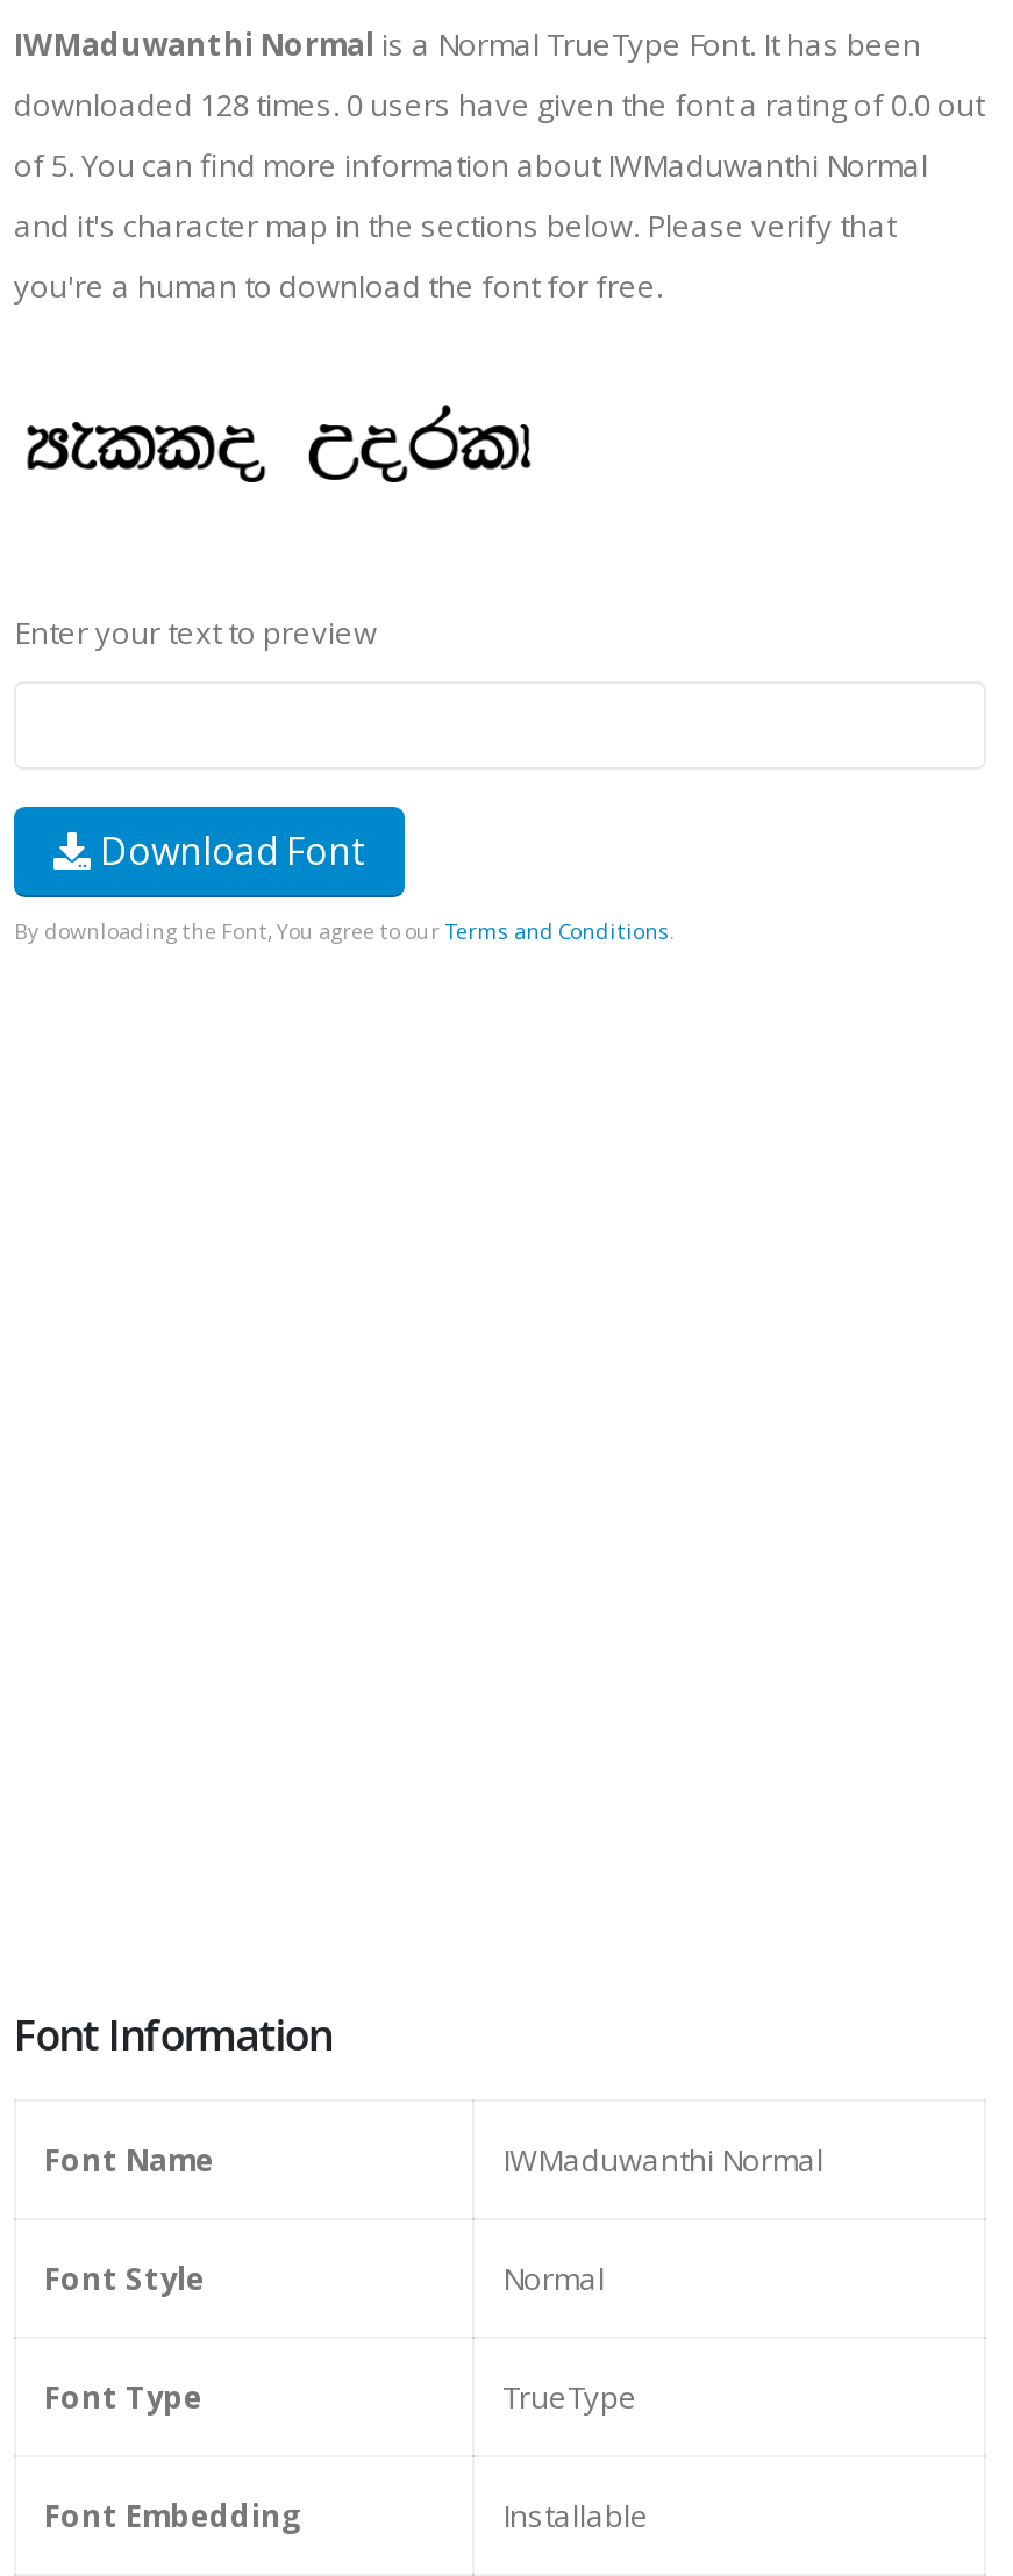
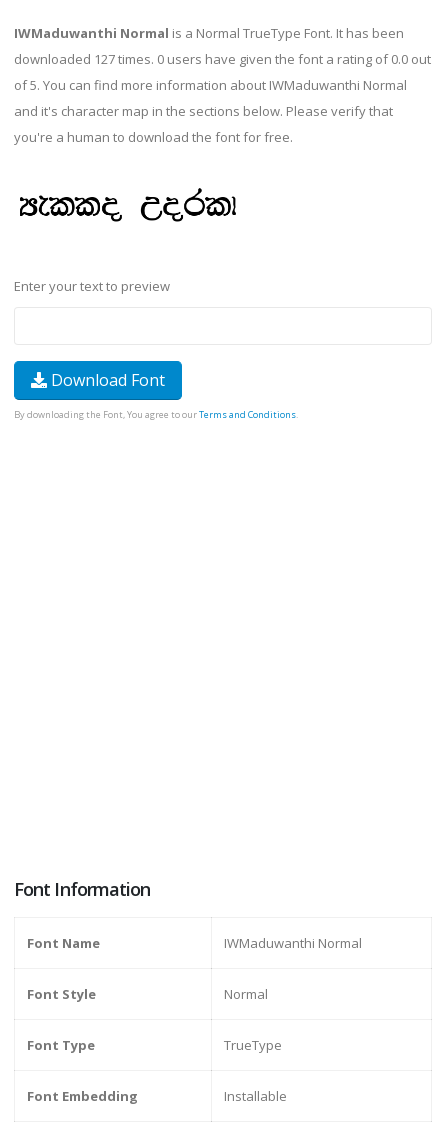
- downloaded 128 times. 0 users have given the font a rating of 0.0 out
+ downloaded 127 times. 0 users have given the font a rating of 0.0 out
